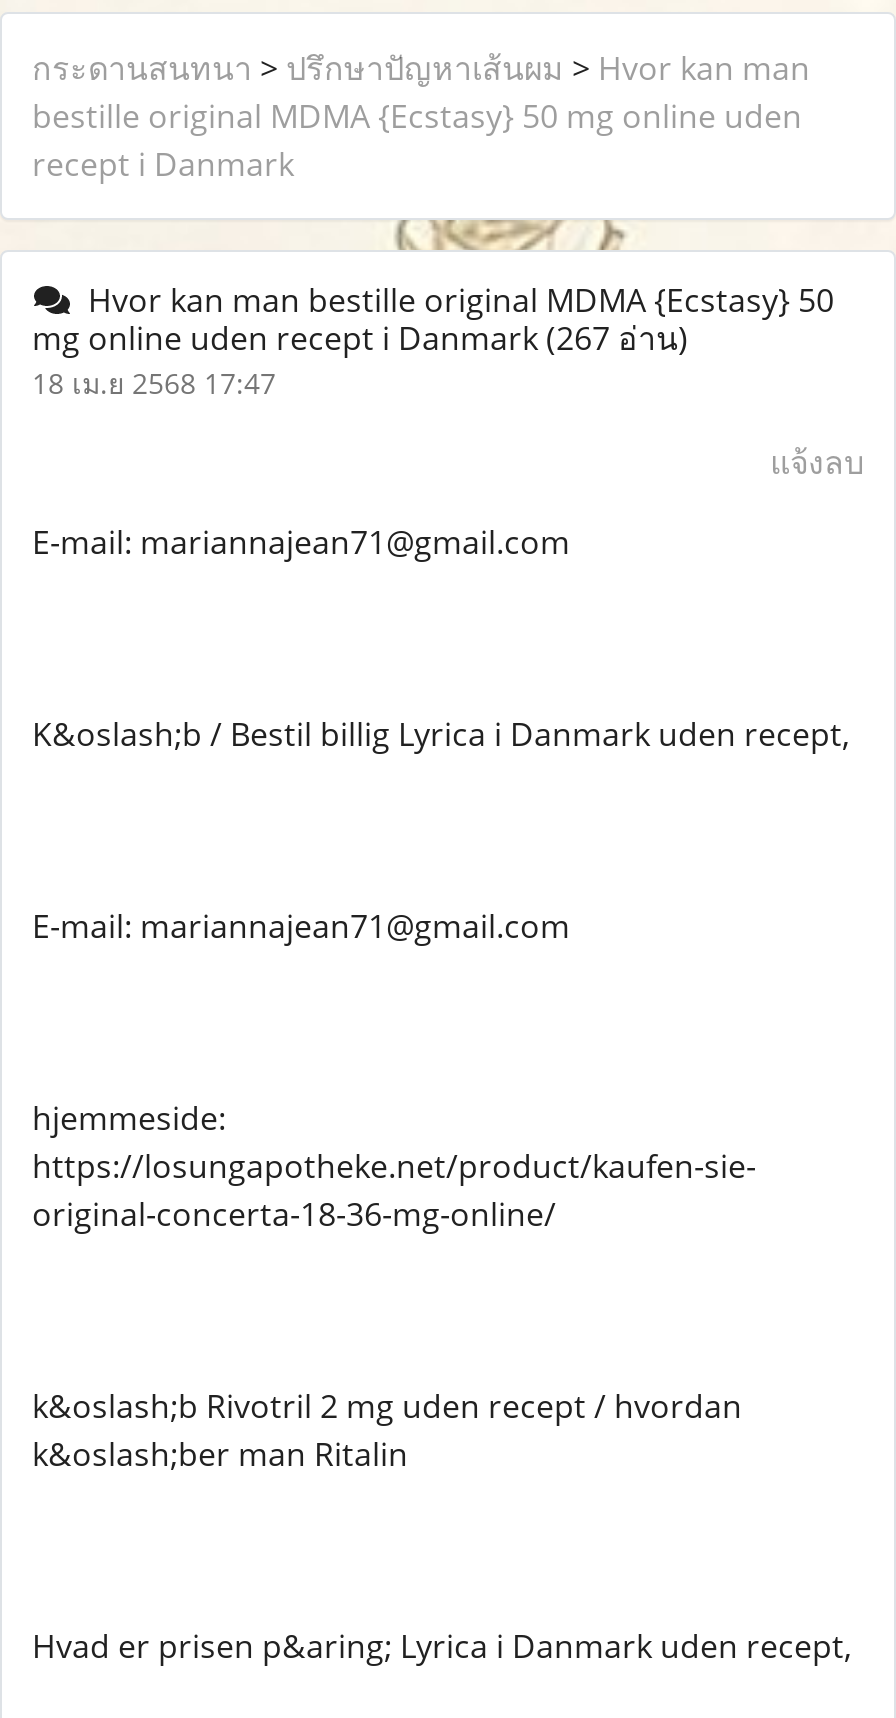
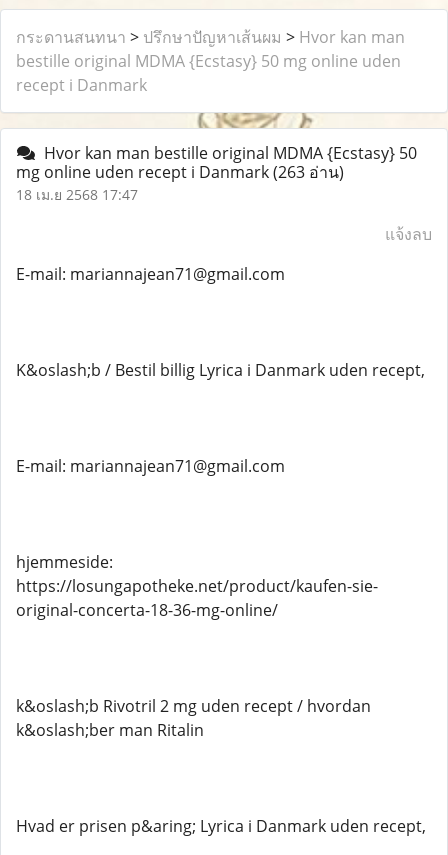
- mg online uden recept i Danmark (267 อ่าน)
+ mg online uden recept i Danmark (263 อ่าน)
